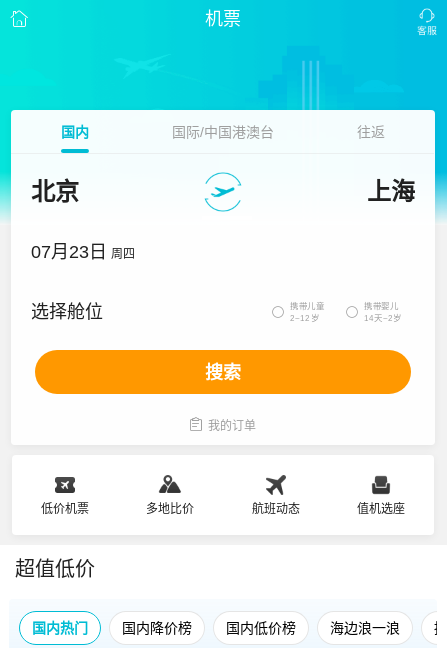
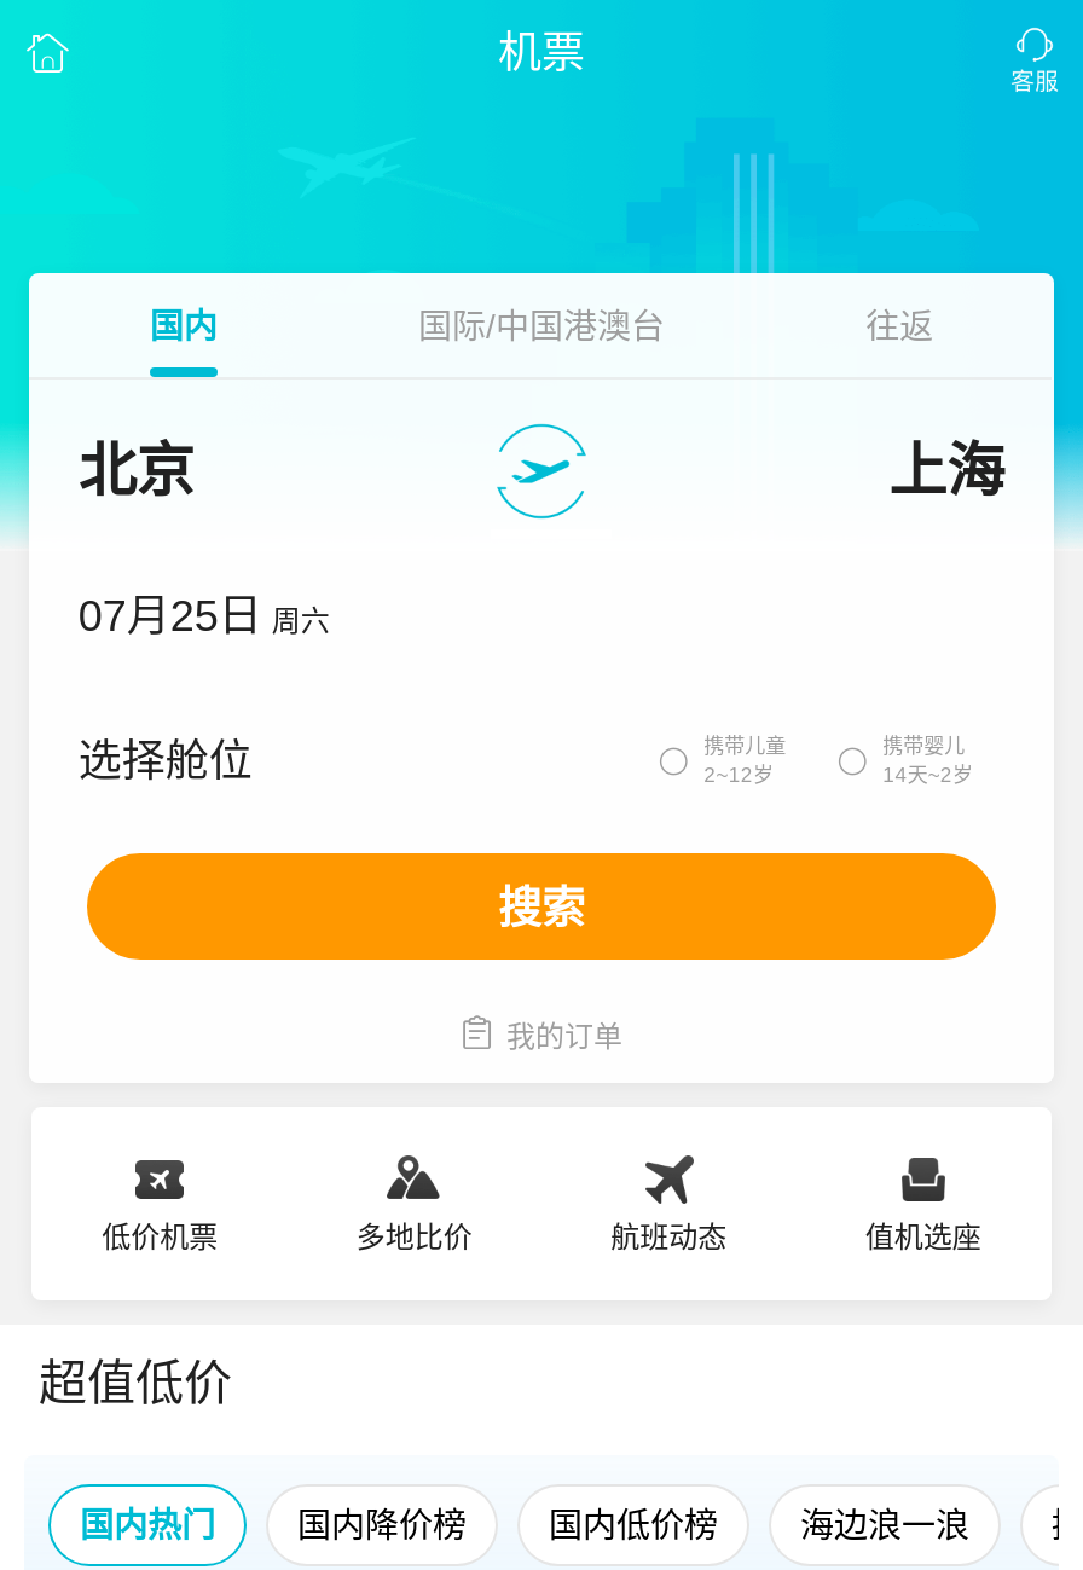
- 07月23日 周四
+ 07月25日 周六
